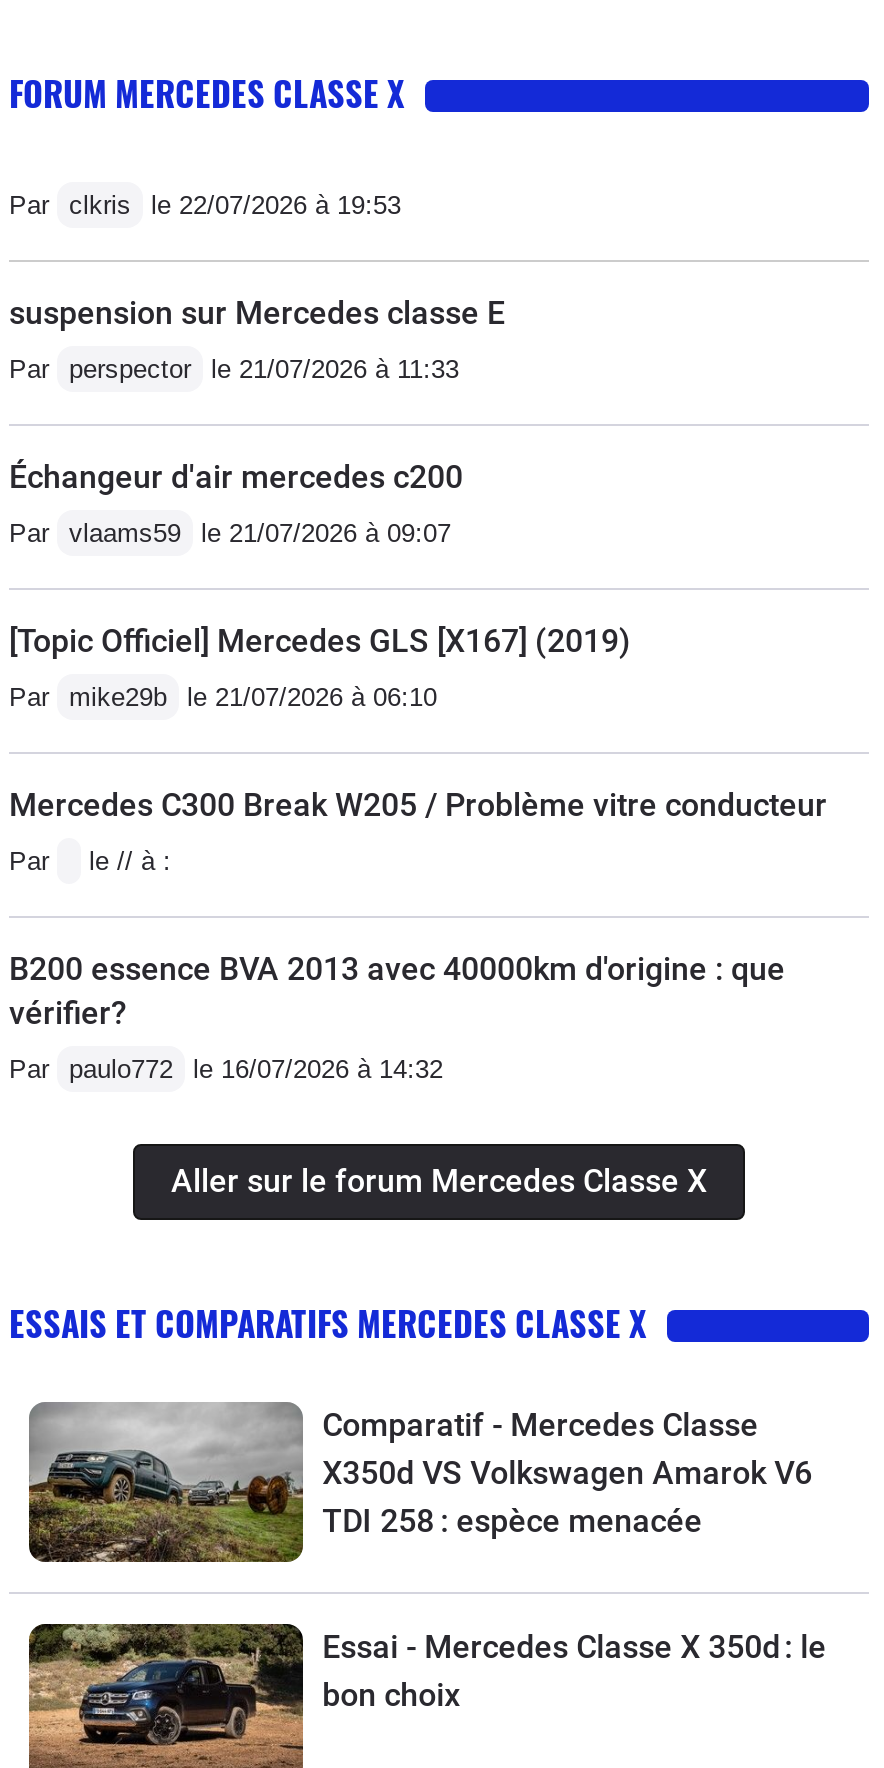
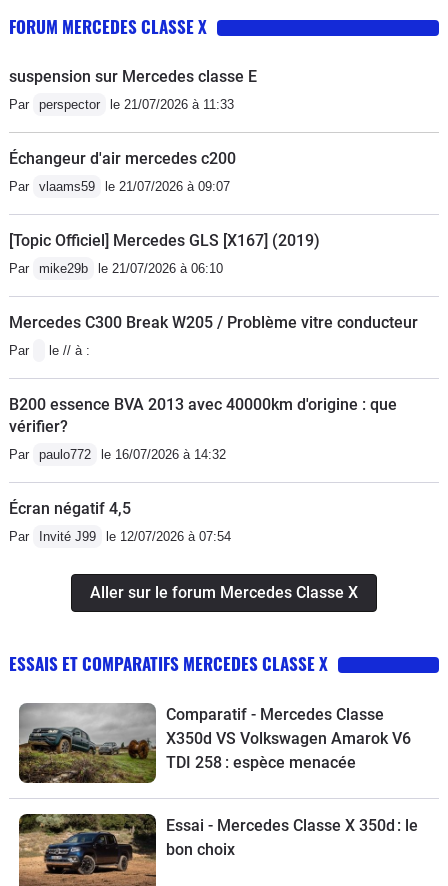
- Par clkris le 22/07/2026 à 19:53

moved up: suspension sur Mercedes classe E | Par perspector le 21/07/2026 à 11:33 | Échangeur d'air mercedes c200 | ... | vérifier? | Par paulo772 le 16/07/2026 à 14:32

+ Écran négatif 4,5
+ Par Invité J99 le 12/07/2026 à 07:54
